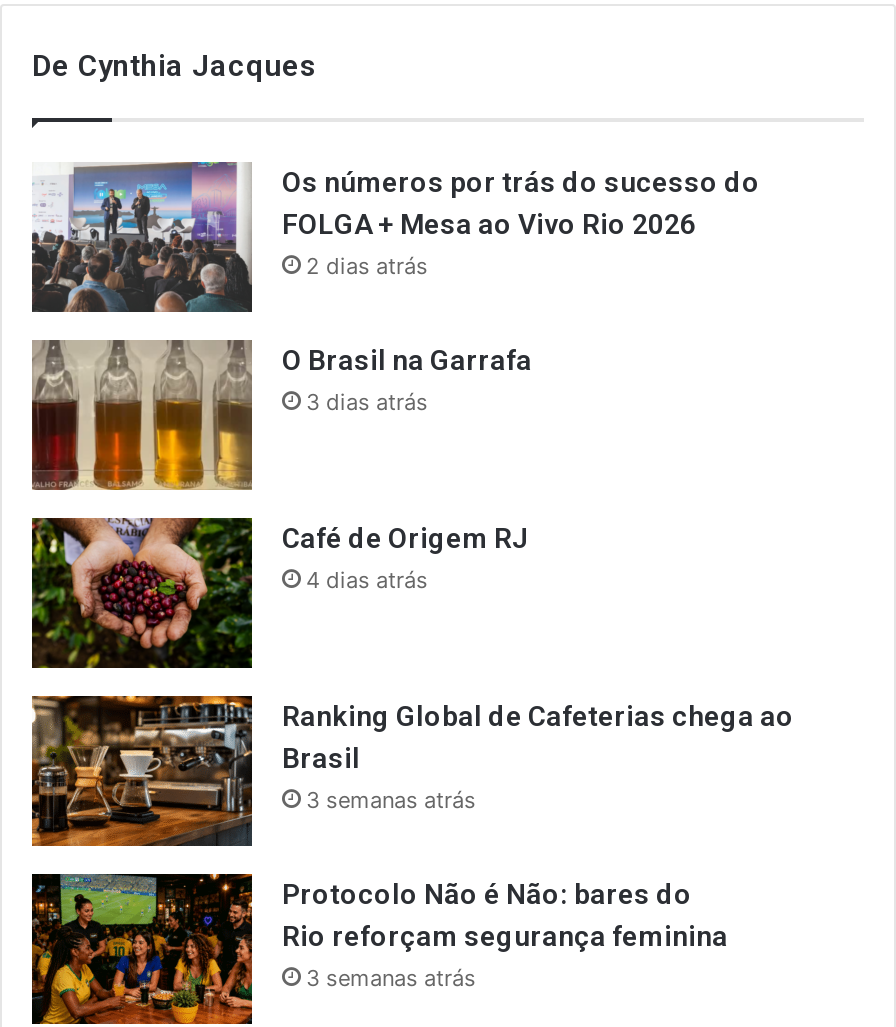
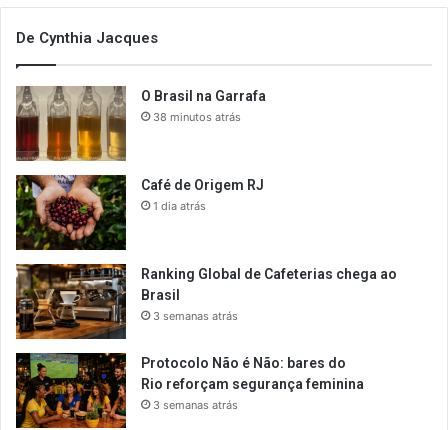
- [image]
- Os números por trás do sucesso do
- FOLGA + Mesa ao Vivo Rio 2026
- 2 dias atrás

- 3 dias atrás
+ 38 minutos atrás

- 4 dias atrás
+ 1 dia atrás
